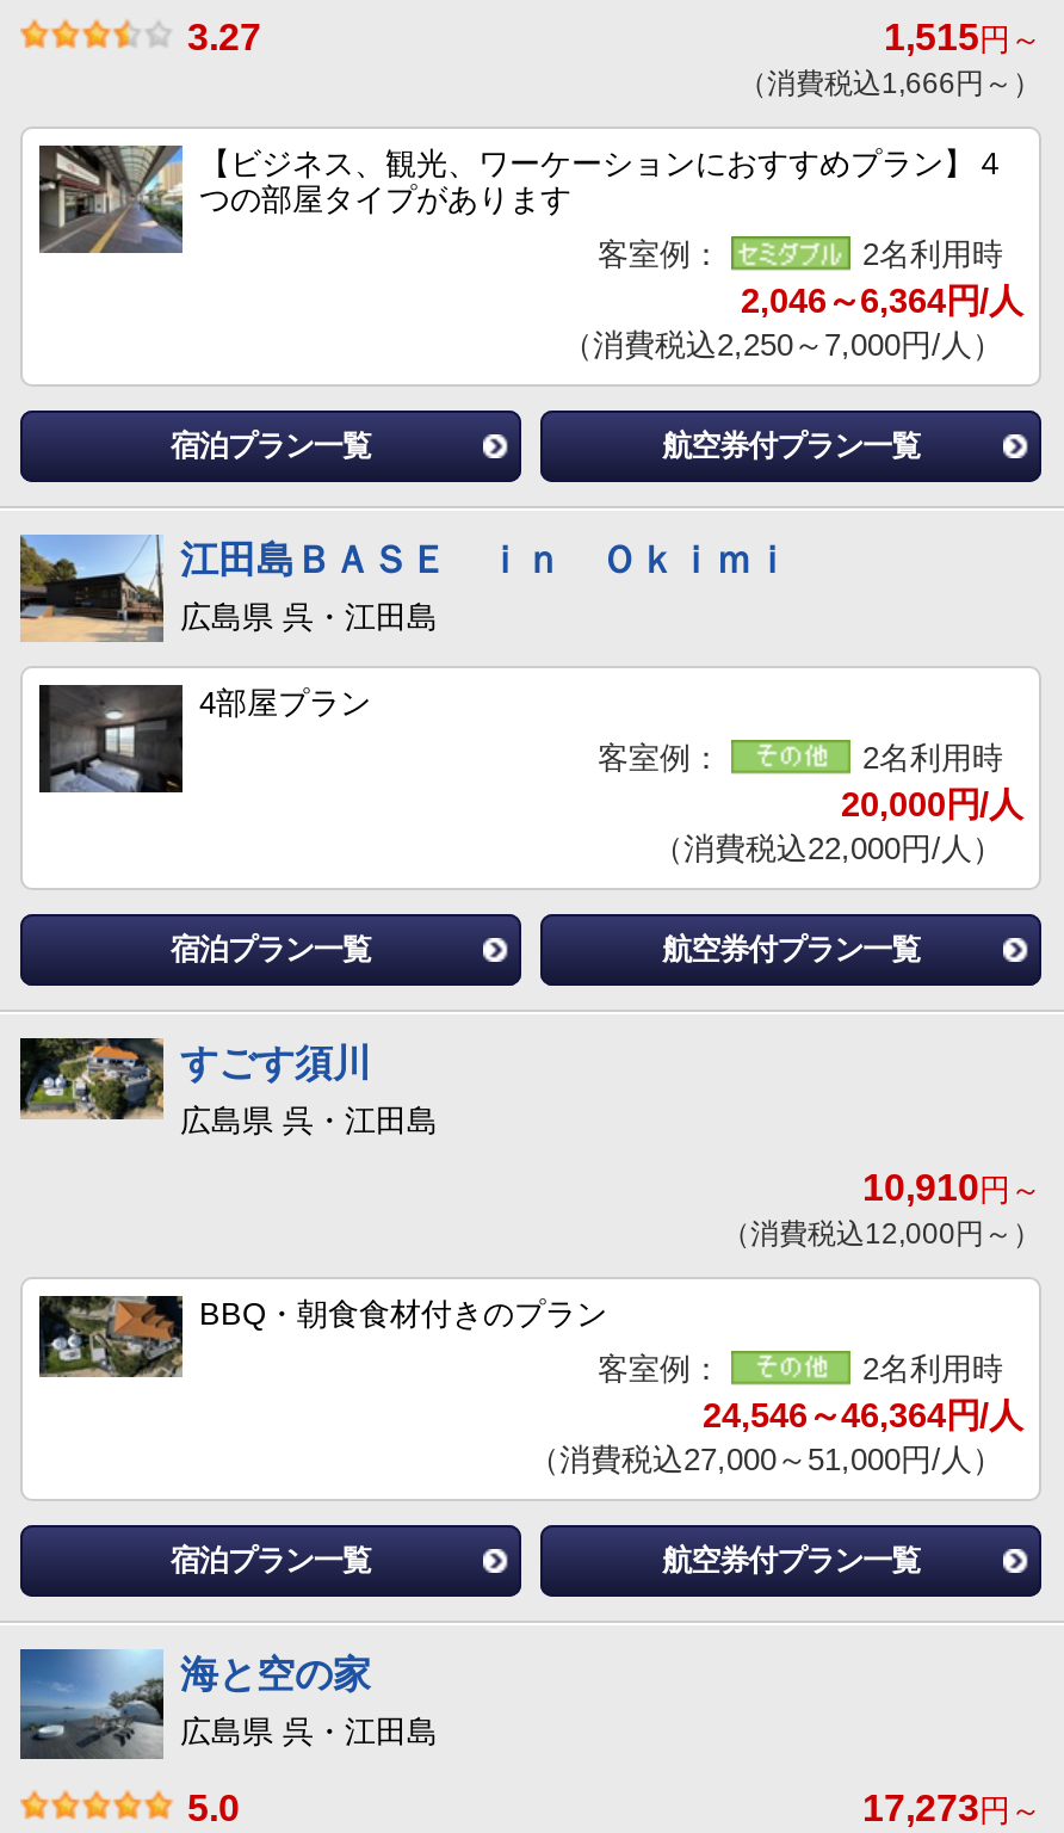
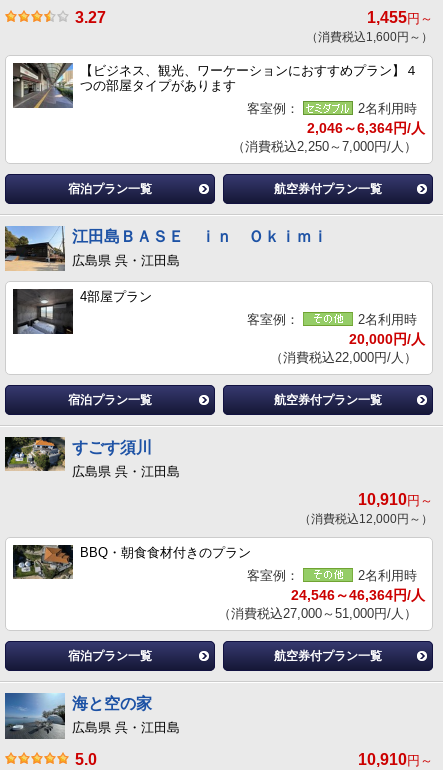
- 1,515円～
+ 1,455円～

- （消費税込1,666円～）
+ （消費税込1,600円～）

- 17,273円～
+ 10,910円～
